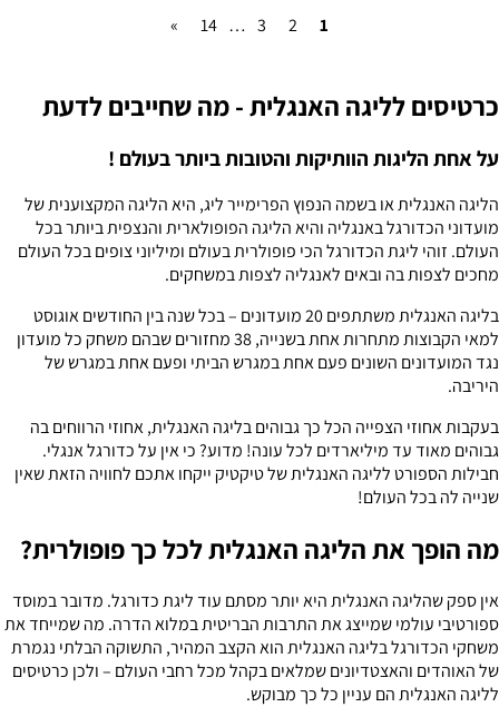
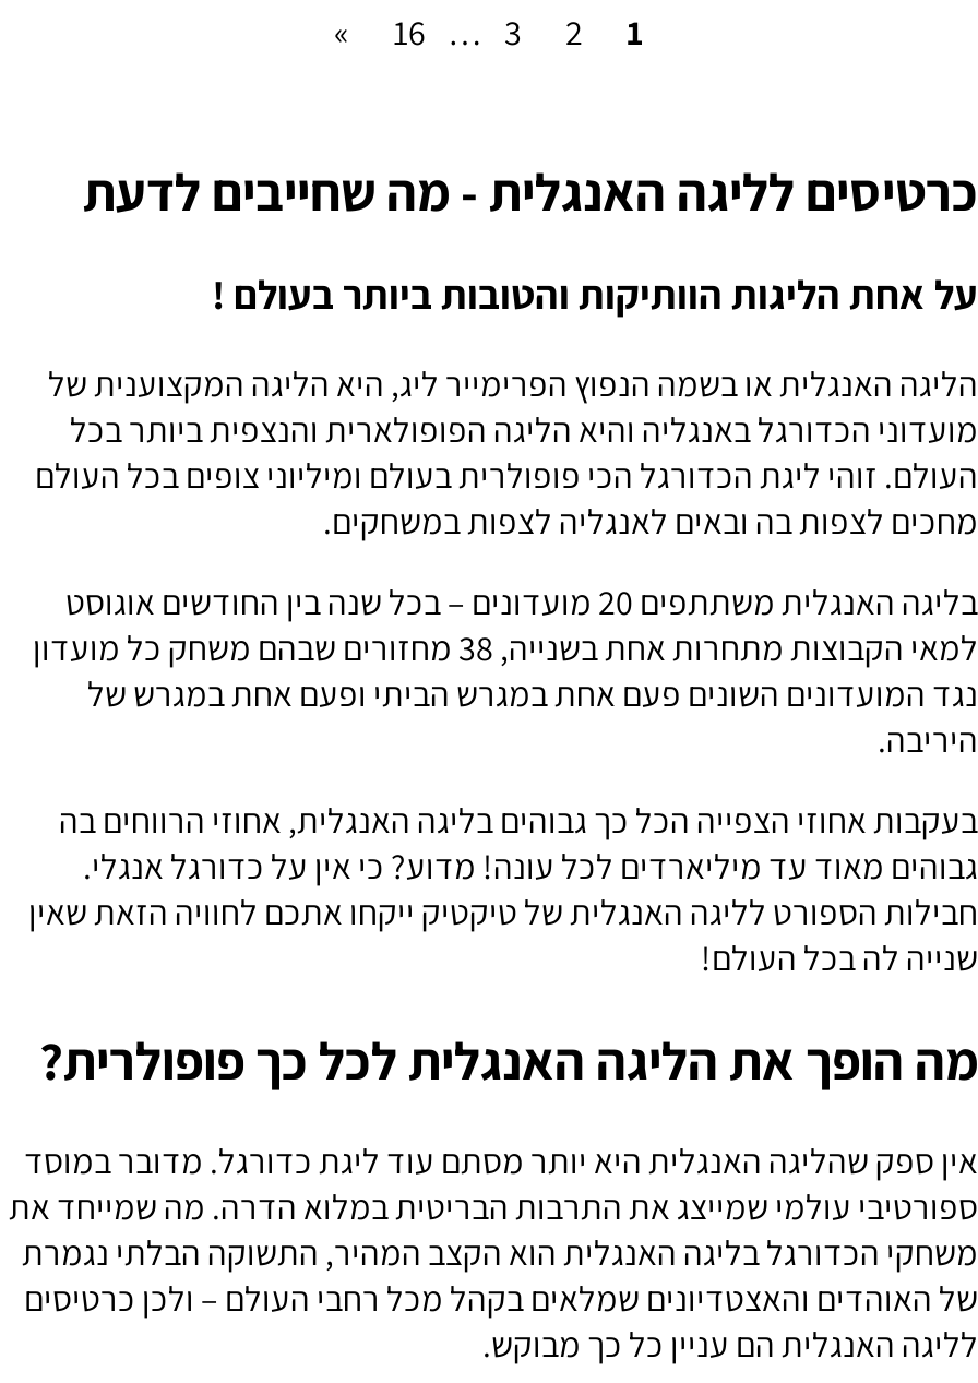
- 14
+ 16
